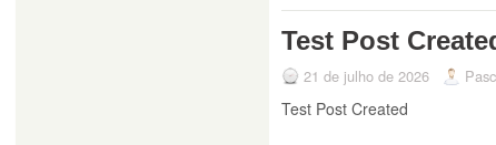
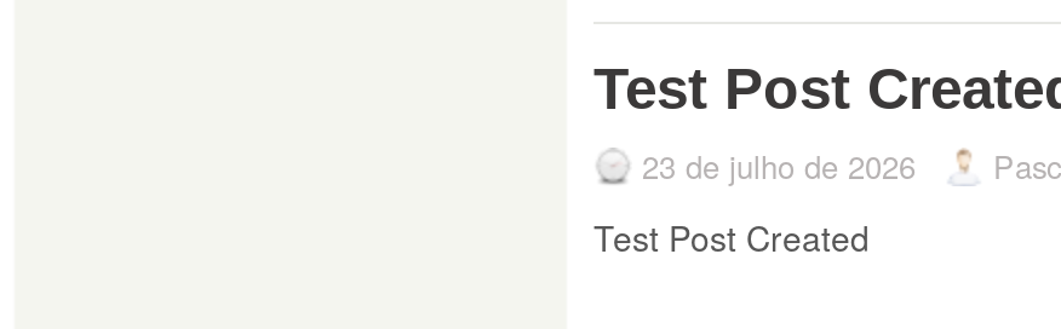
- 21 de julho de 2026
+ 23 de julho de 2026
